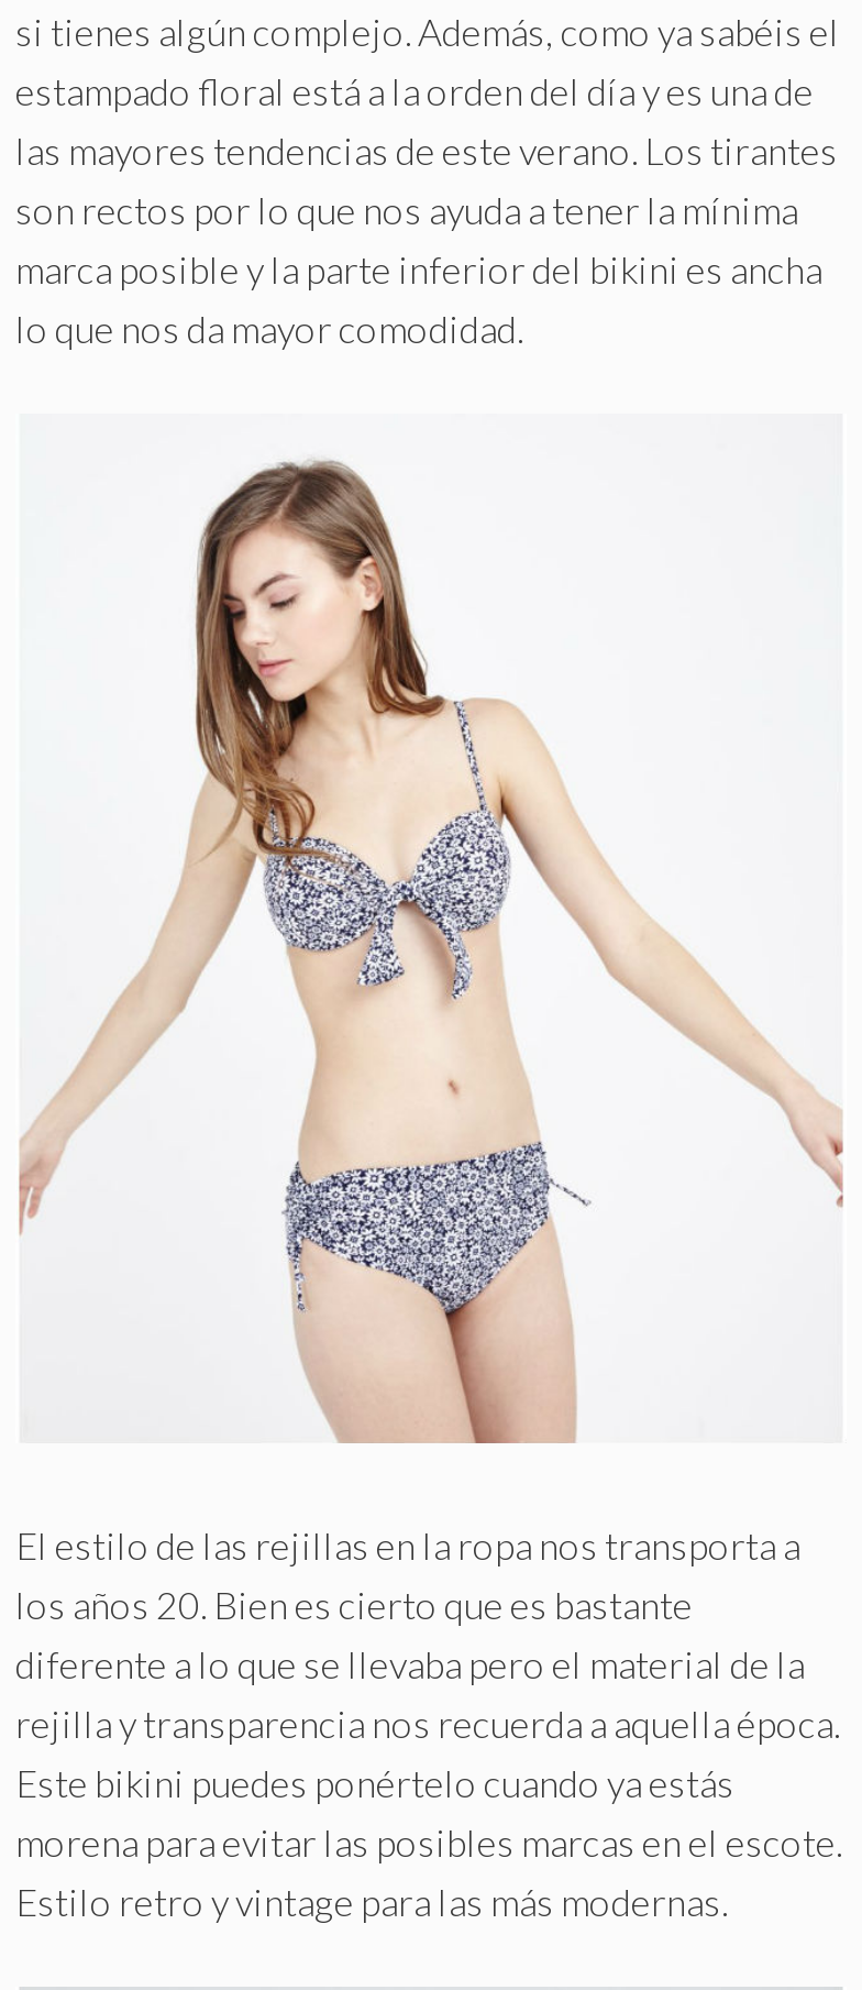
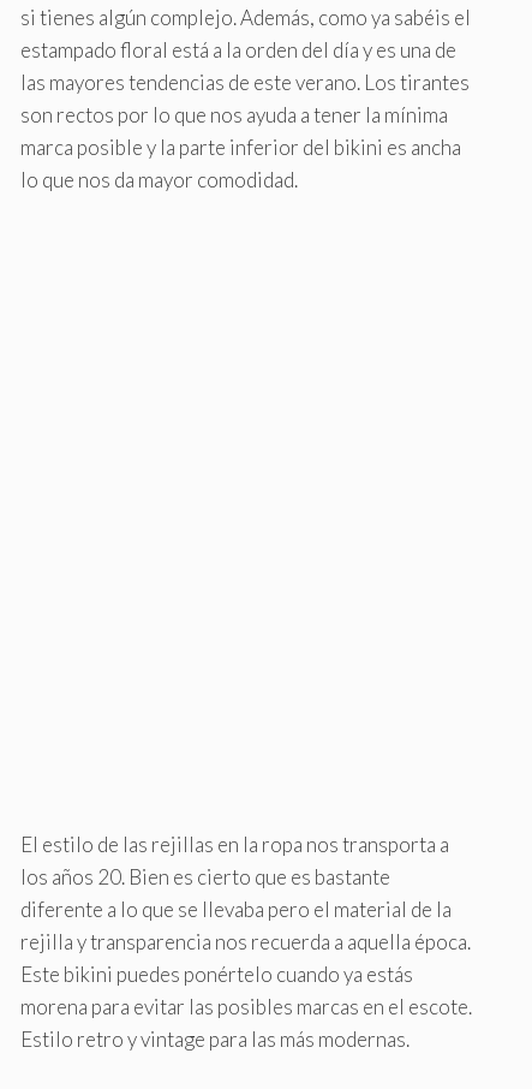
- [image]
